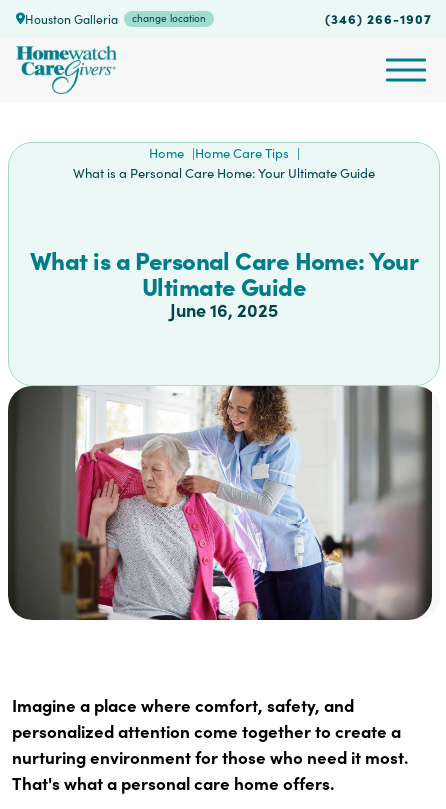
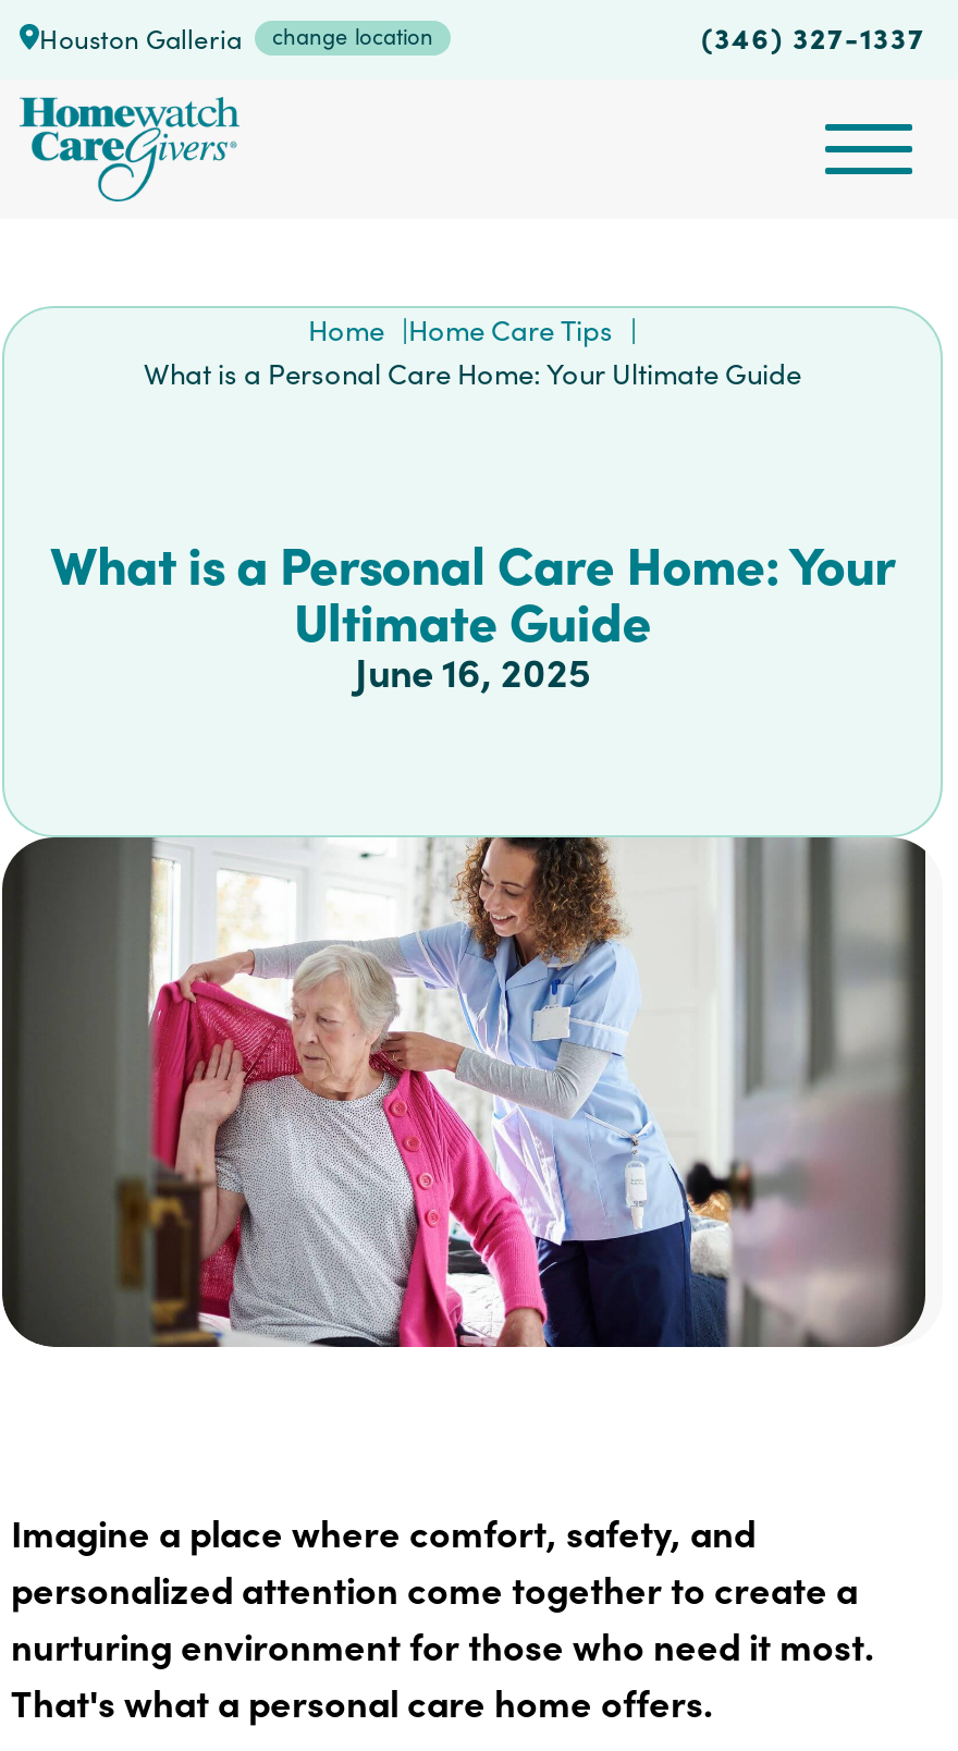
- (346) 266-1907
+ (346) 327-1337
